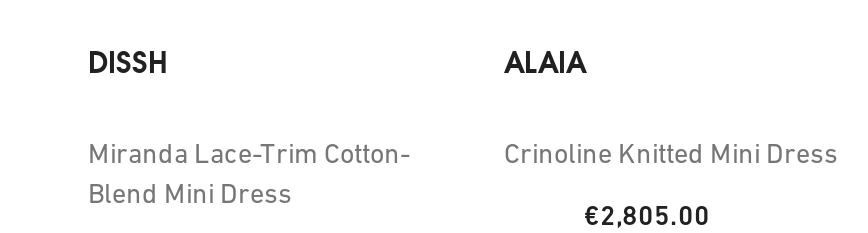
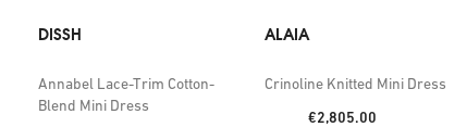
- Miranda Lace-Trim Cotton-
+ Annabel Lace-Trim Cotton-
